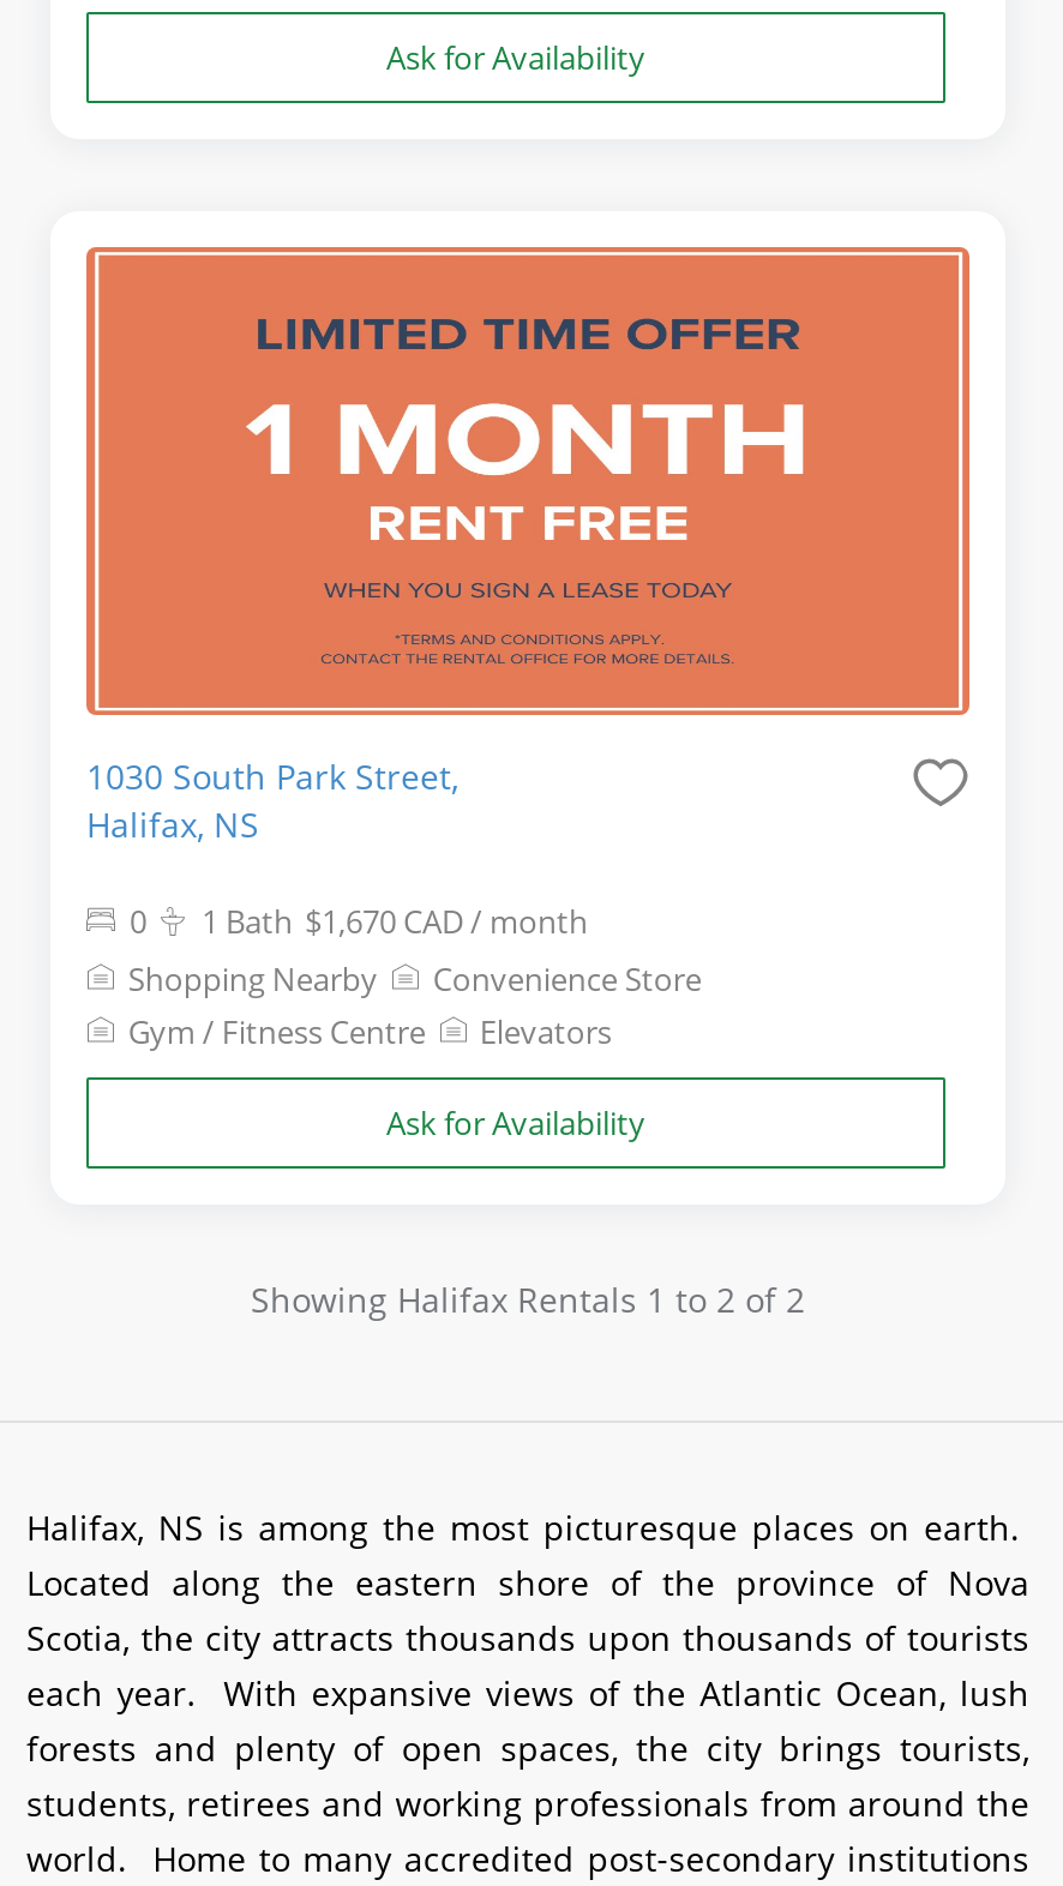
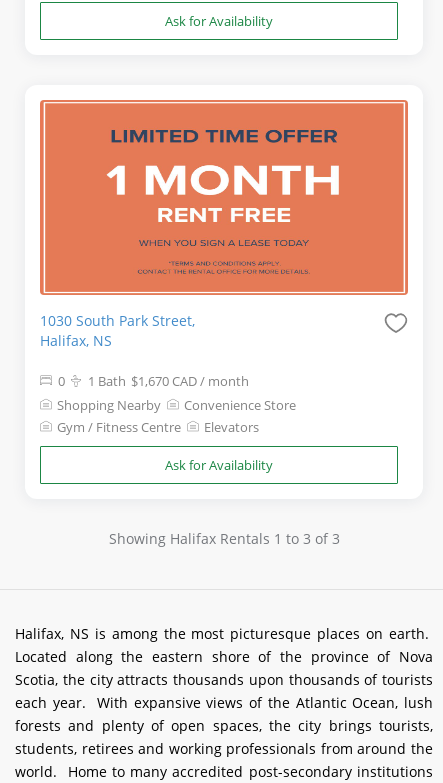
- Showing Halifax Rentals 1 to 2 of 2
+ Showing Halifax Rentals 1 to 3 of 3
